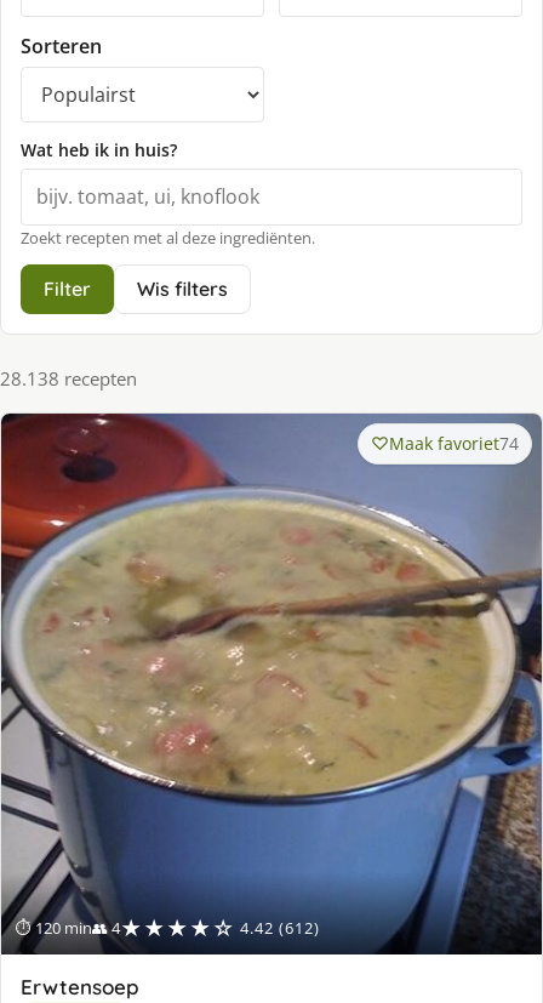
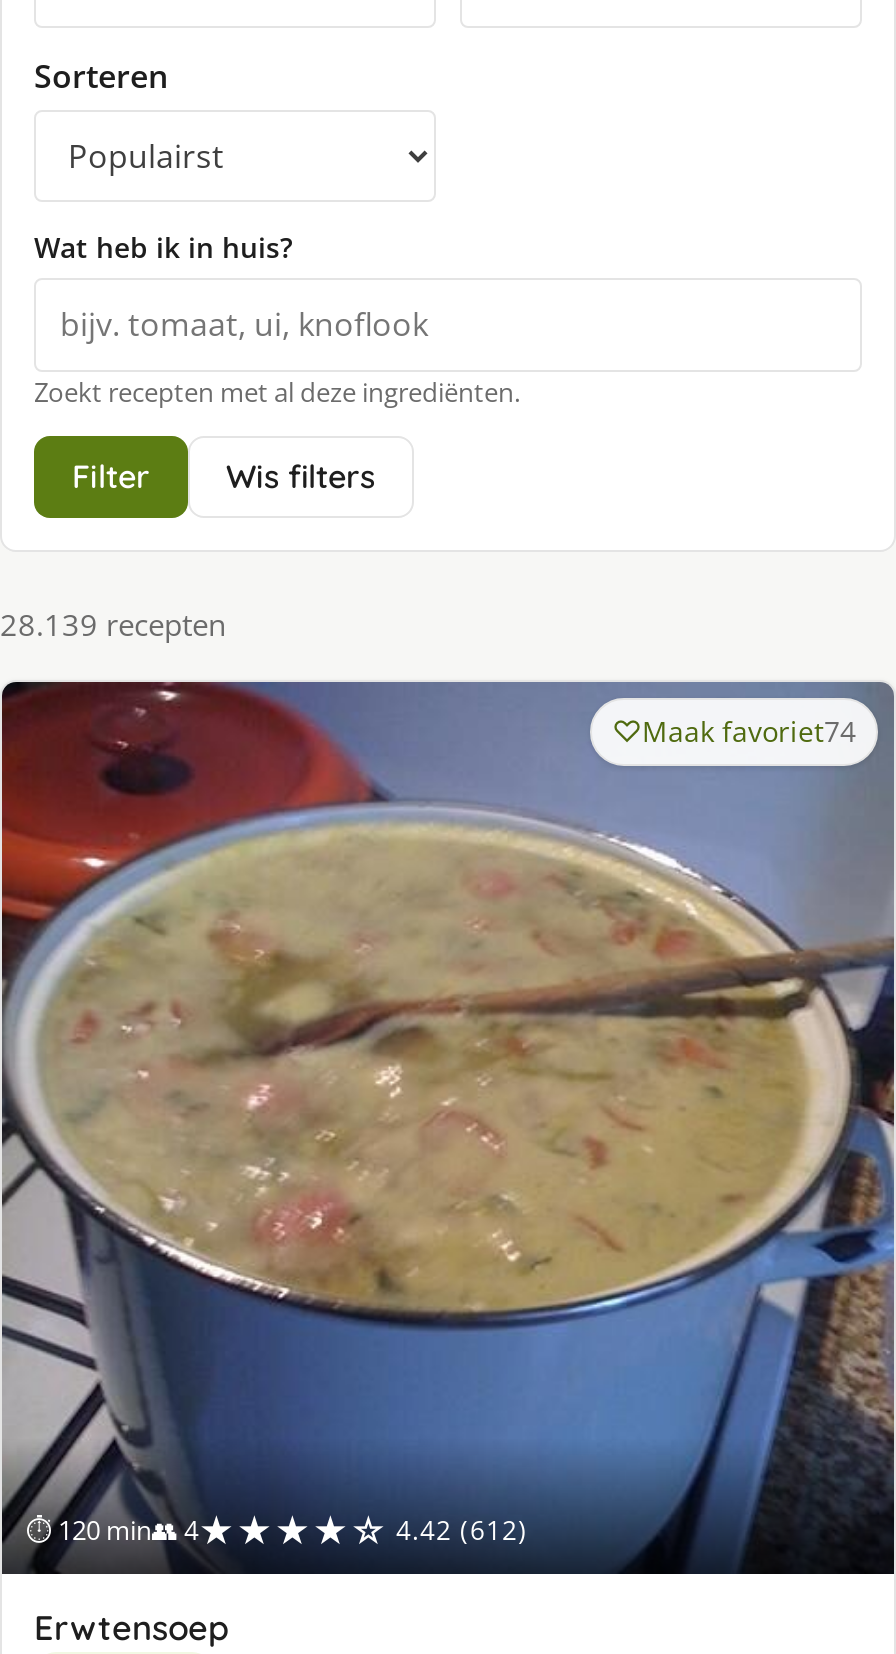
- 28.138 recepten
+ 28.139 recepten
